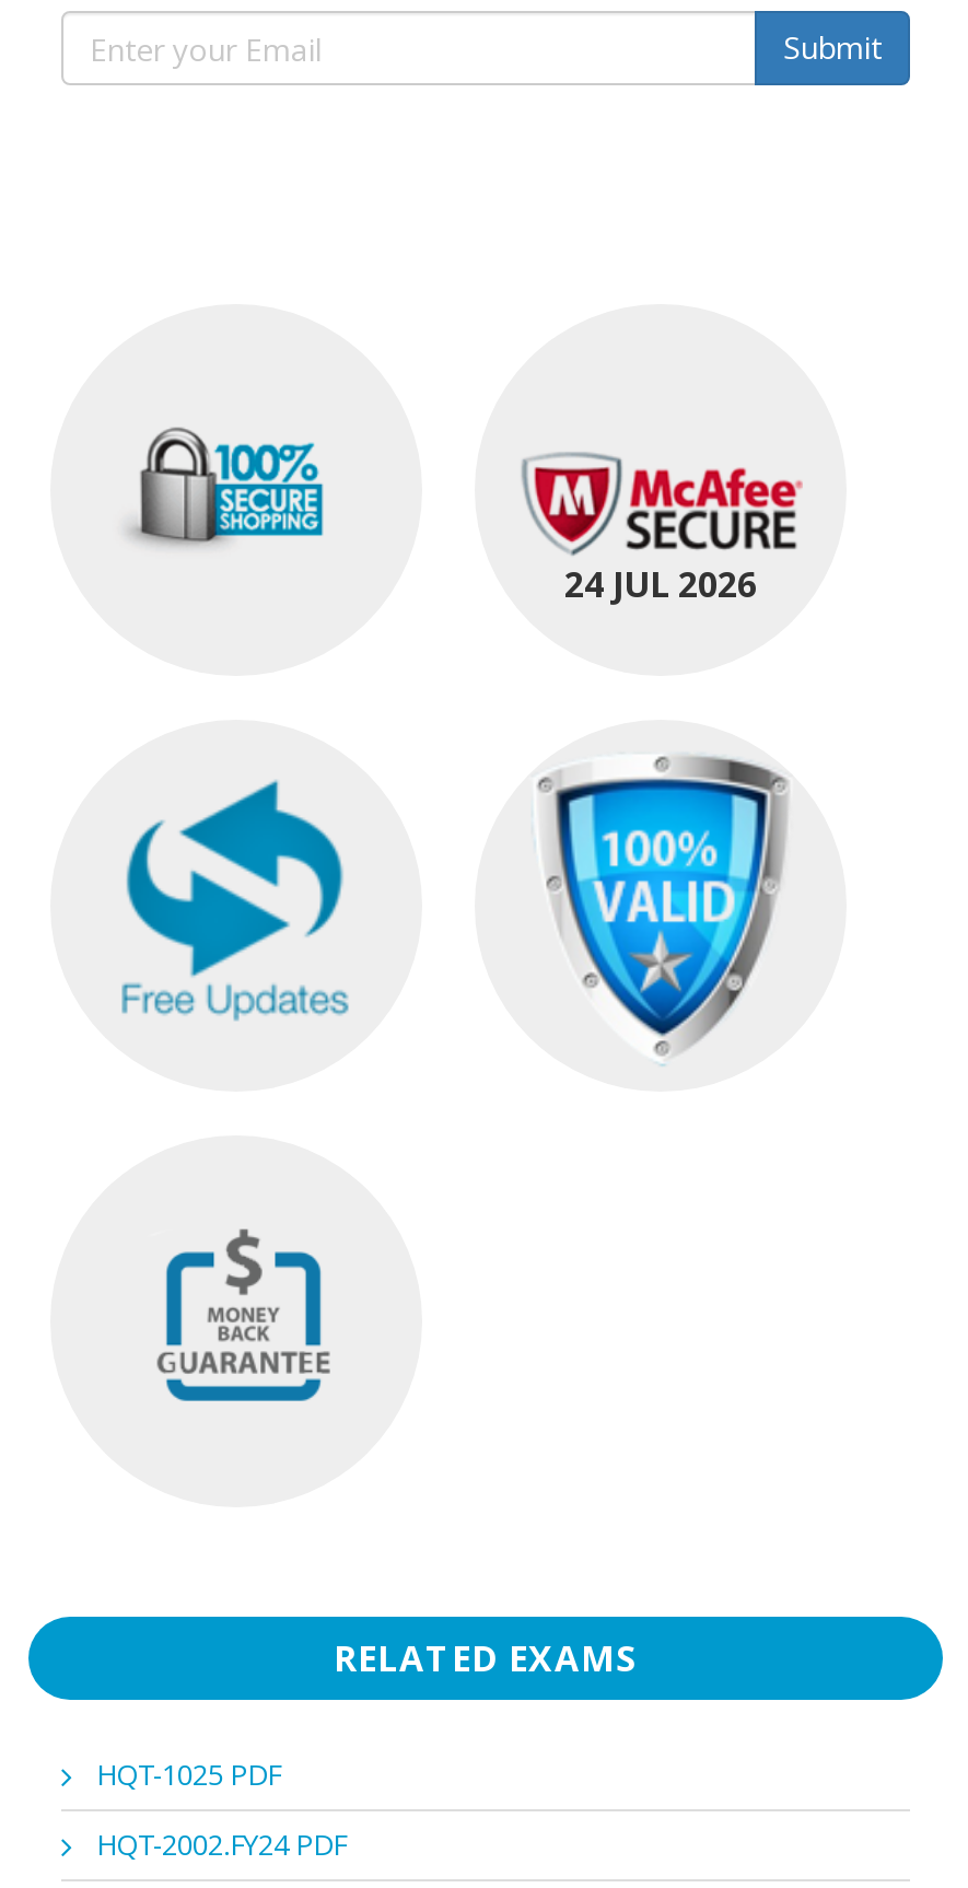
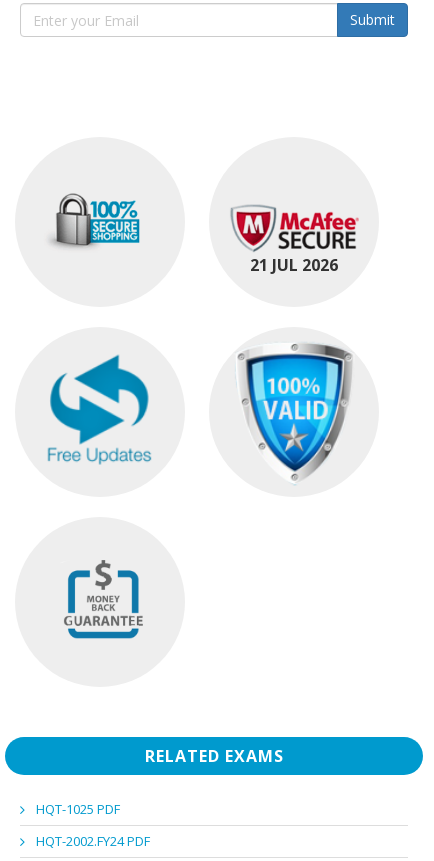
- 24 JUL 2026
+ 21 JUL 2026
